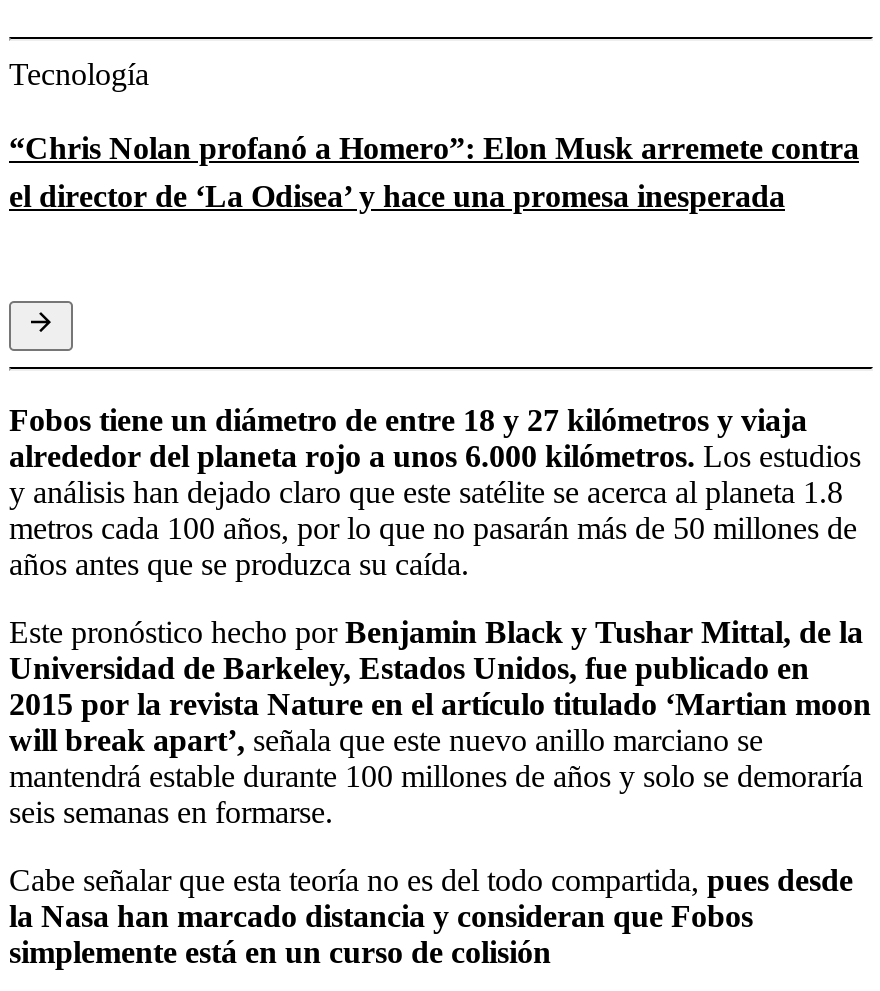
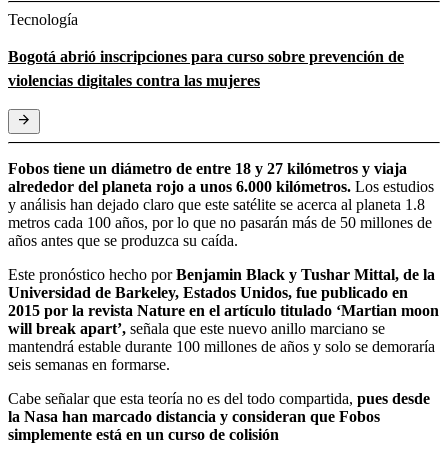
- “Chris Nolan profanó a Homero”: Elon Musk arremete contra
- el director de ‘La Odisea’ y hace una promesa inesperada
+ Bogotá abrió inscripciones para curso sobre prevención de
+ violencias digitales contra las mujeres
